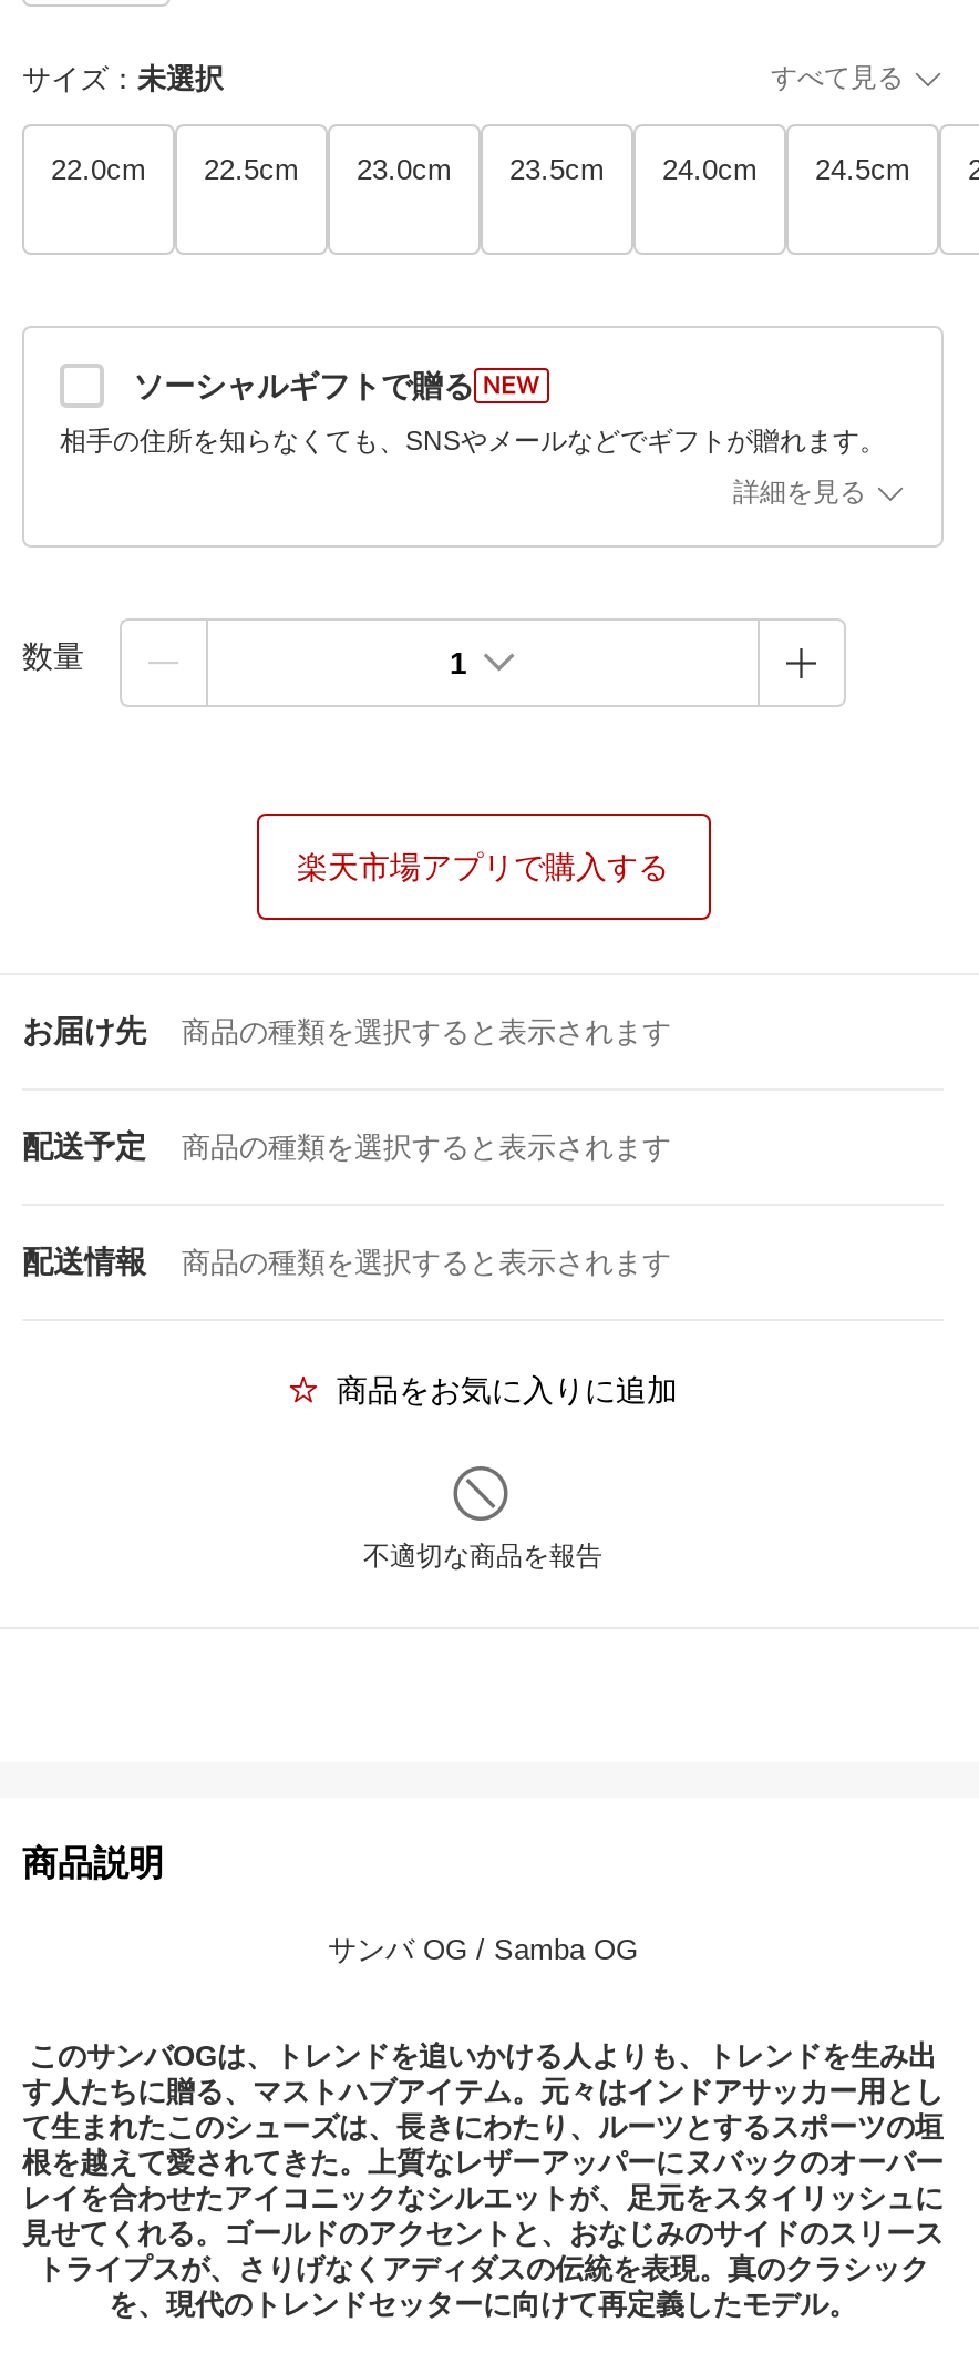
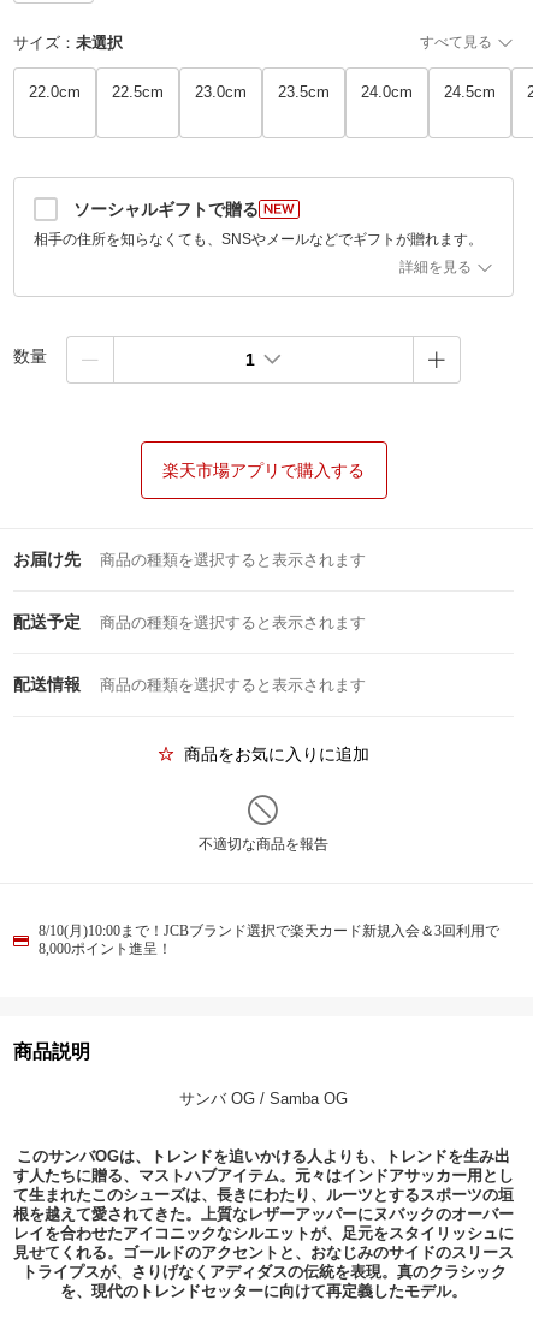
+ 8/10(月)10:00まで！JCBブランド選択で楽天カード新規入会＆3回利用で
+ 8,000ポイント進呈！
